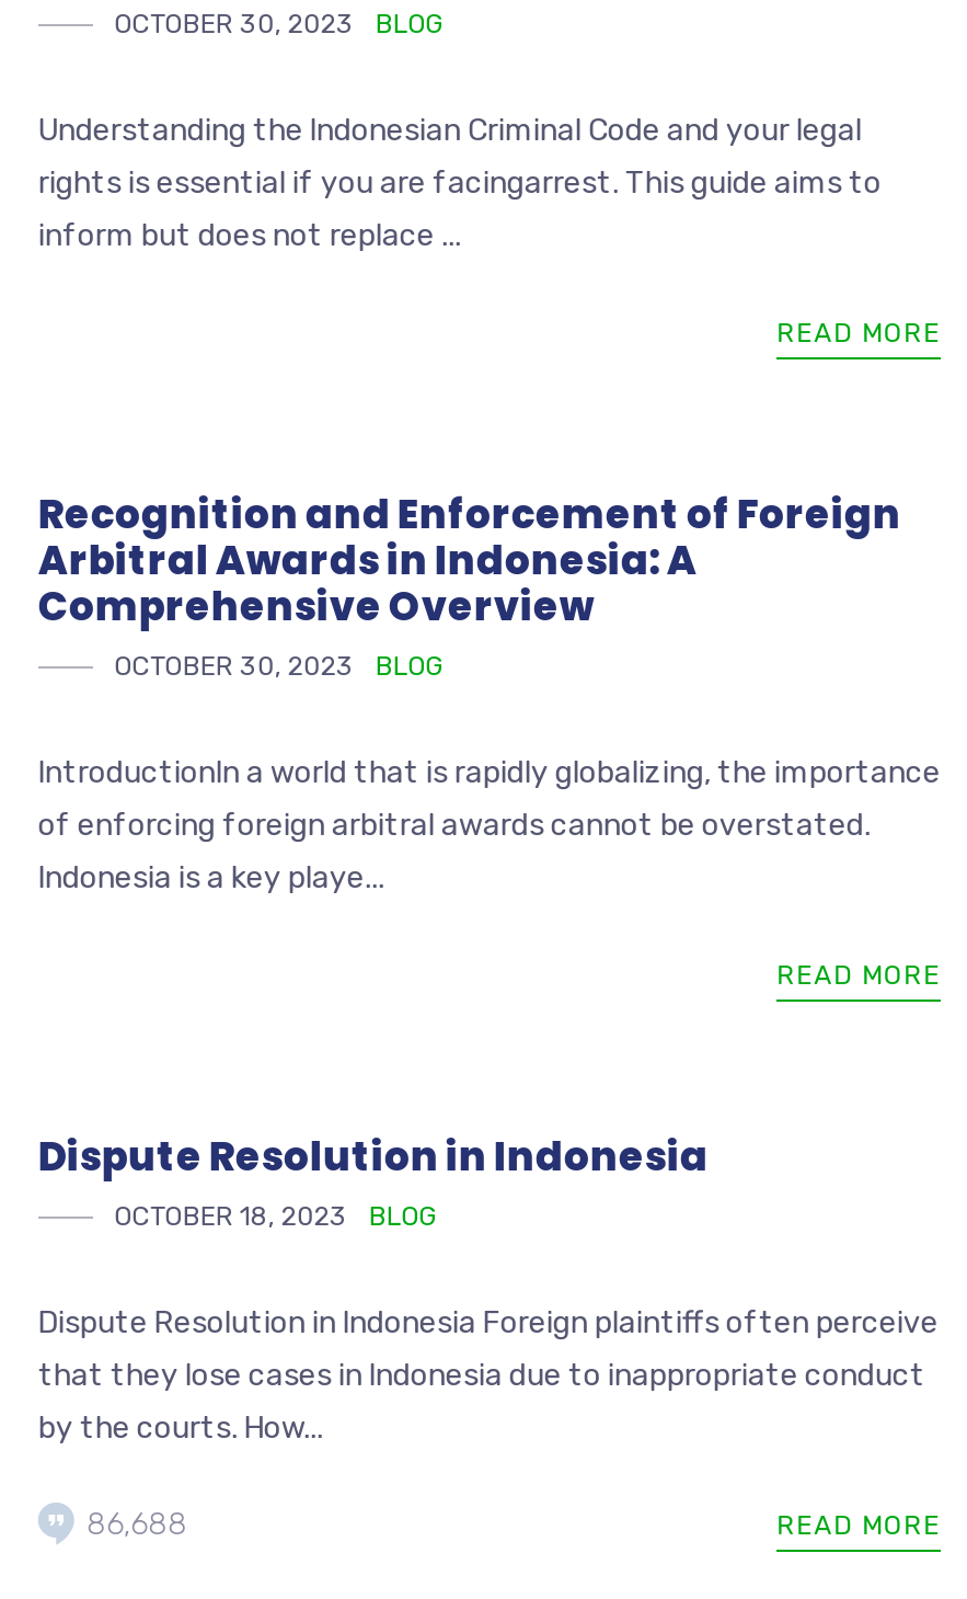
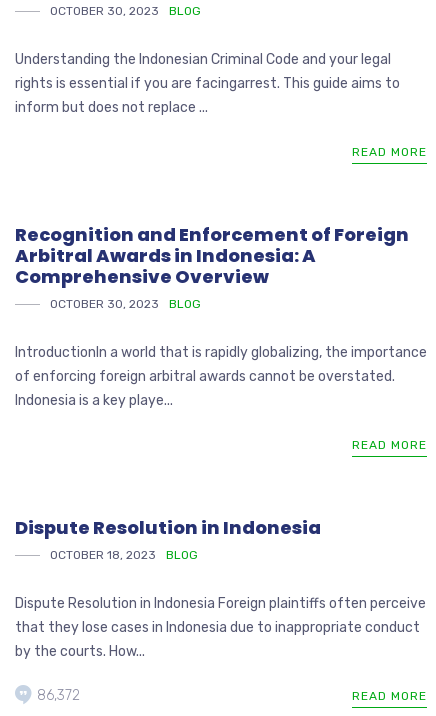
- 86,688
+ 86,372
